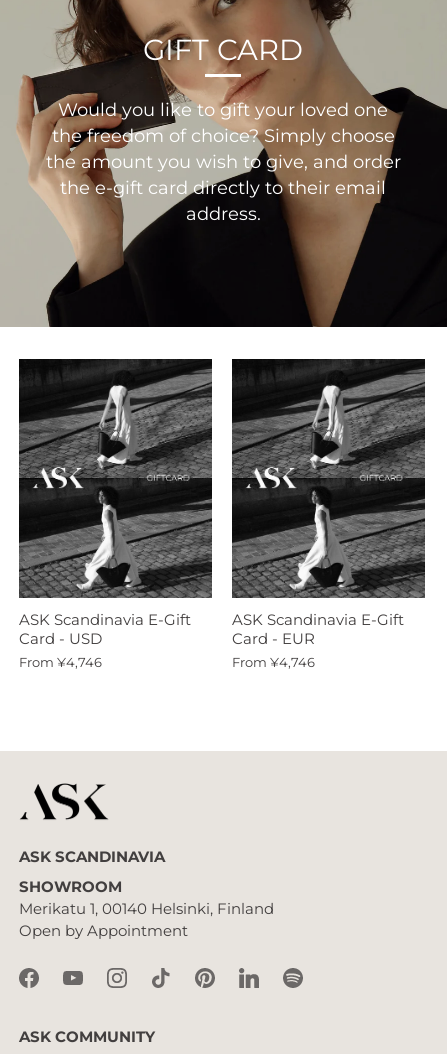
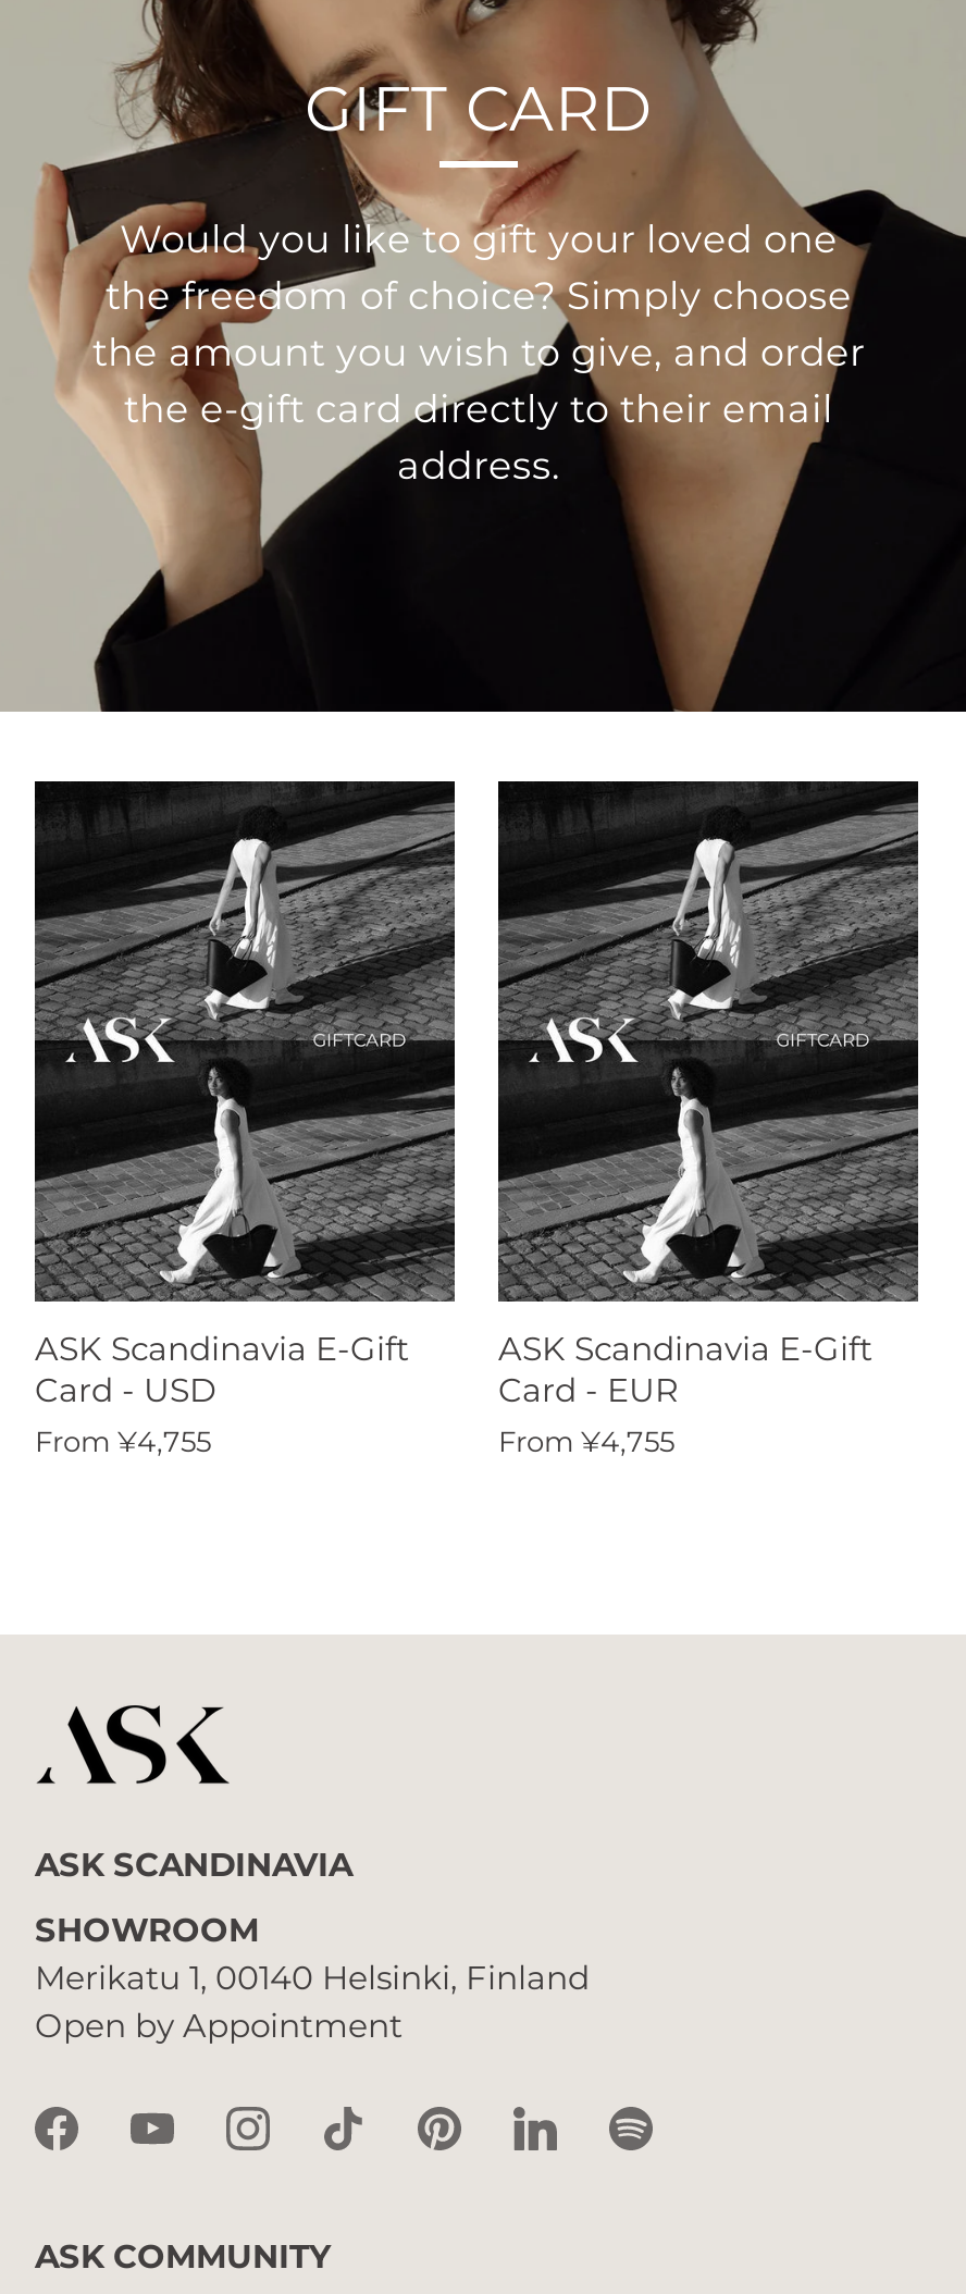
- From ¥4,746
+ From ¥4,755

- From ¥4,746
+ From ¥4,755
